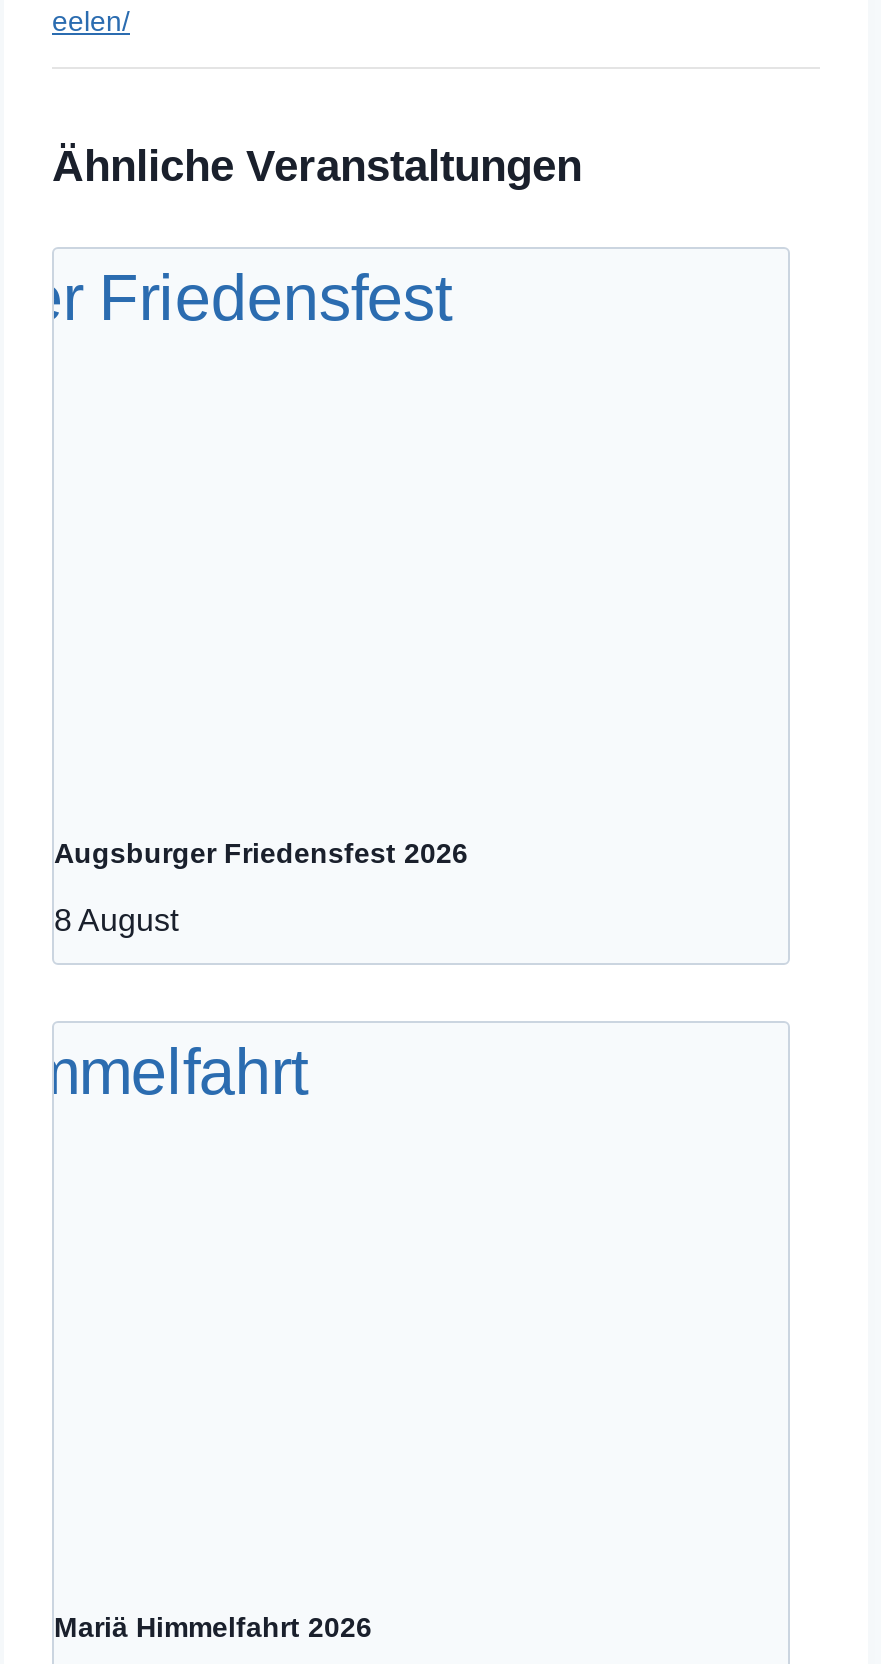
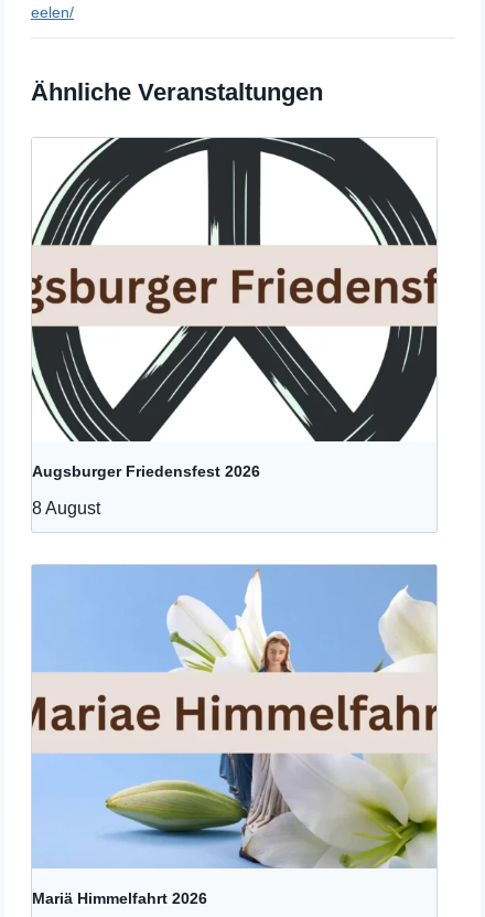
+ [image]

+ [image]
